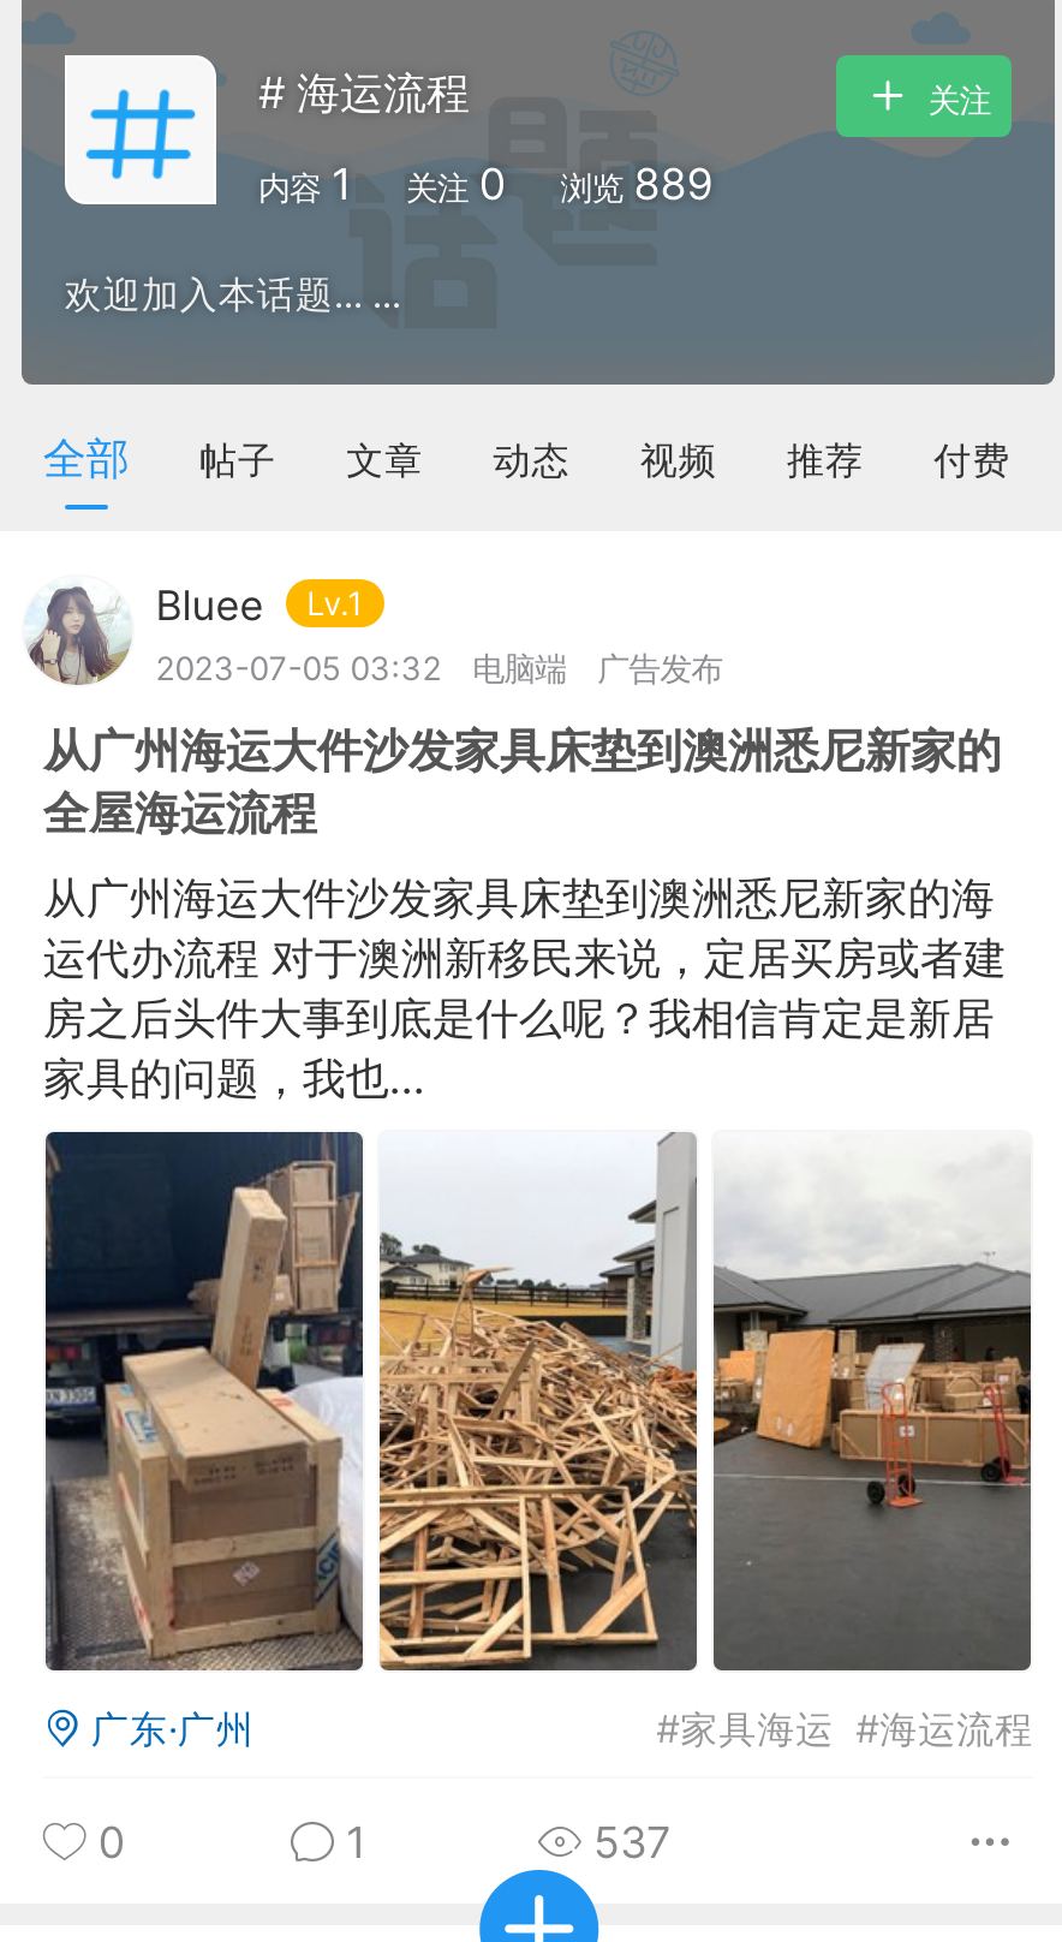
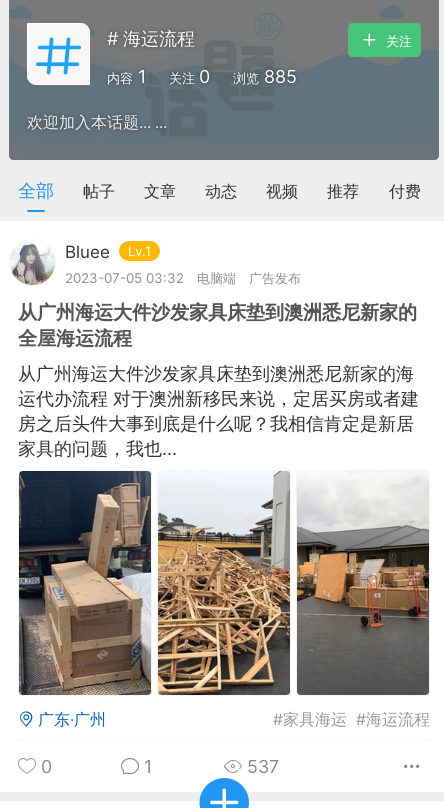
- 内容 1 关注 0 浏览 889
+ 内容 1 关注 0 浏览 885
